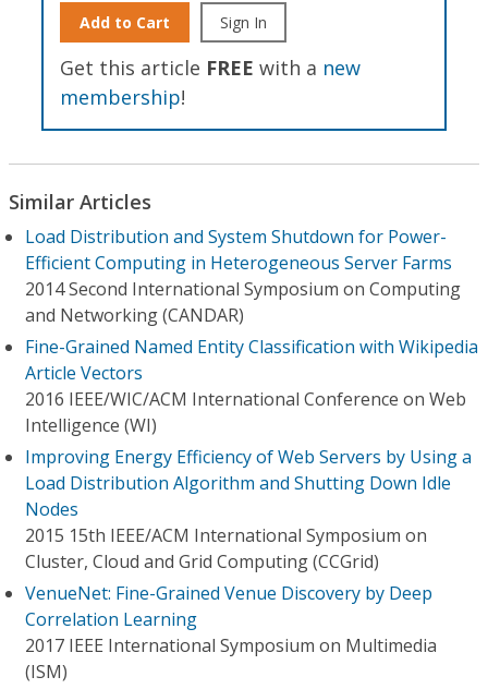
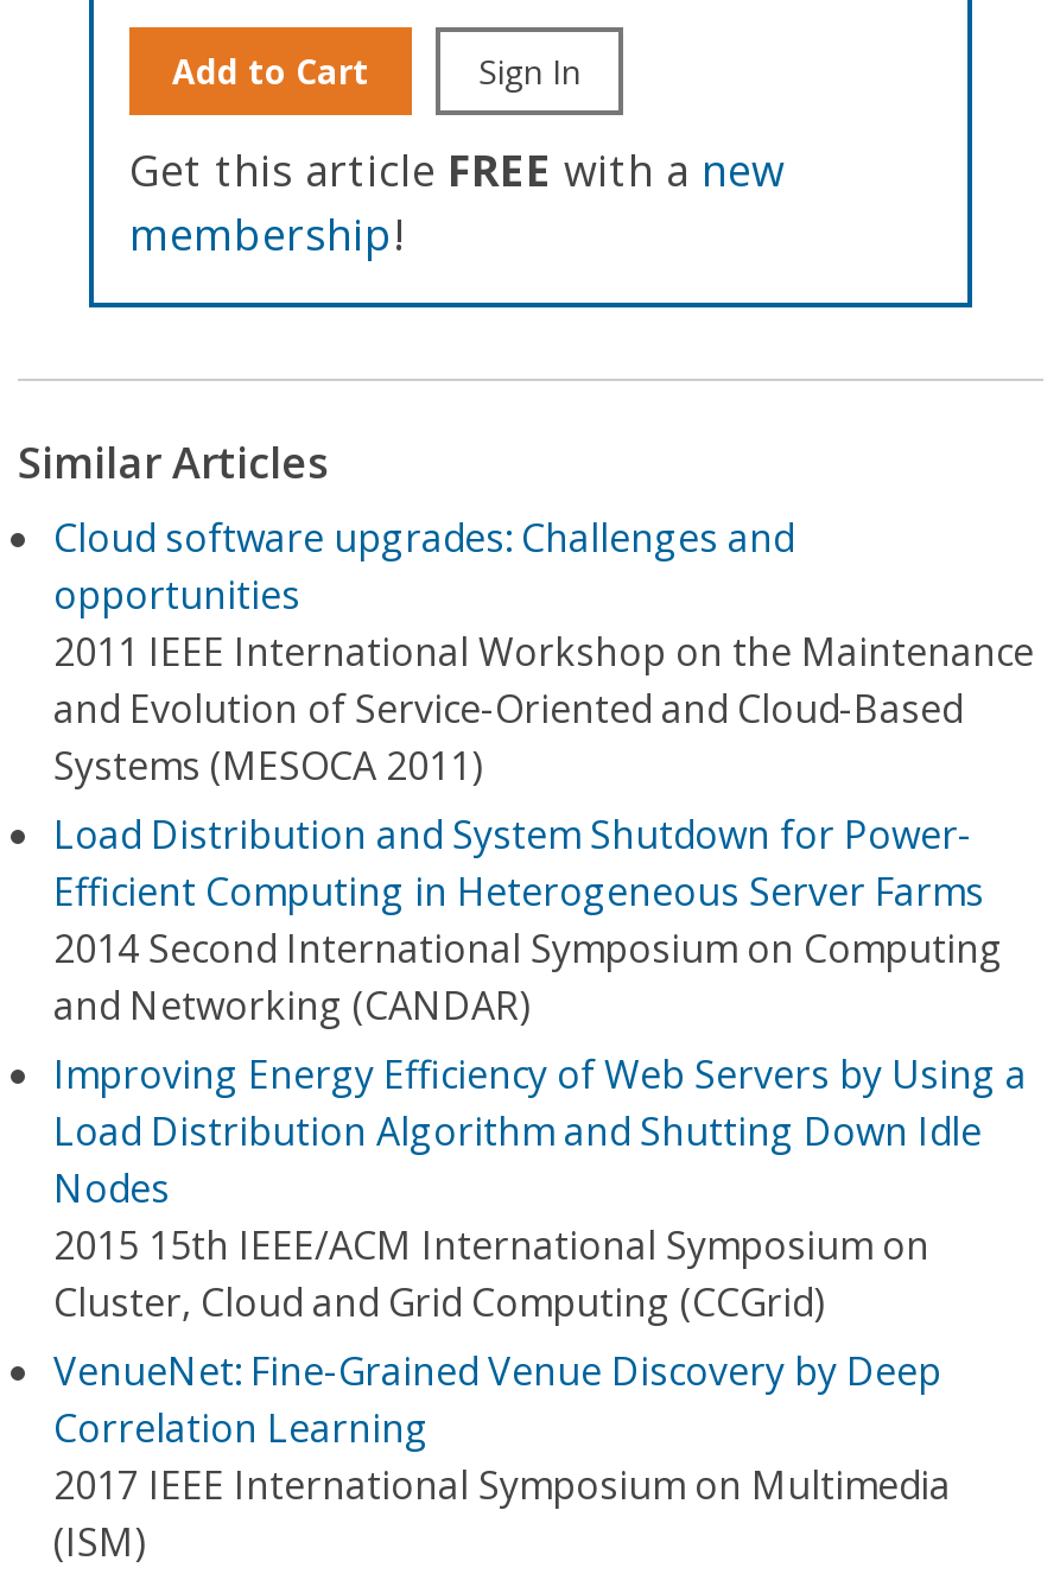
+ Cloud software upgrades: Challenges and
+ opportunities
+ 2011 IEEE International Workshop on the Maintenance
+ and Evolution of Service-Oriented and Cloud-Based
+ Systems (MESOCA 2011)

moved down: Load Distribution and System Shutdown for Power- | Efficient Computing in Heterogeneous Server Farms | 2014 Second International Symposium on Computing | and Networking (CANDAR)

- Fine-Grained Named Entity Classification with Wikipedia
- Article Vectors
- 2016 IEEE/WIC/ACM International Conference on Web
- Intelligence (WI)
